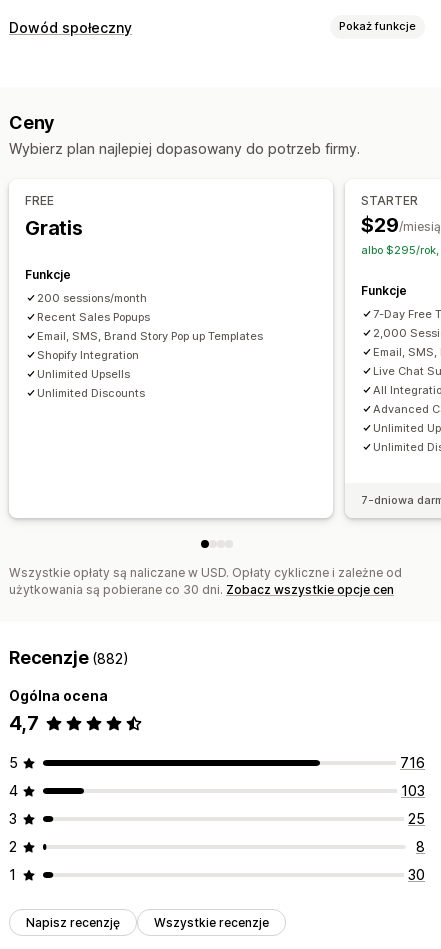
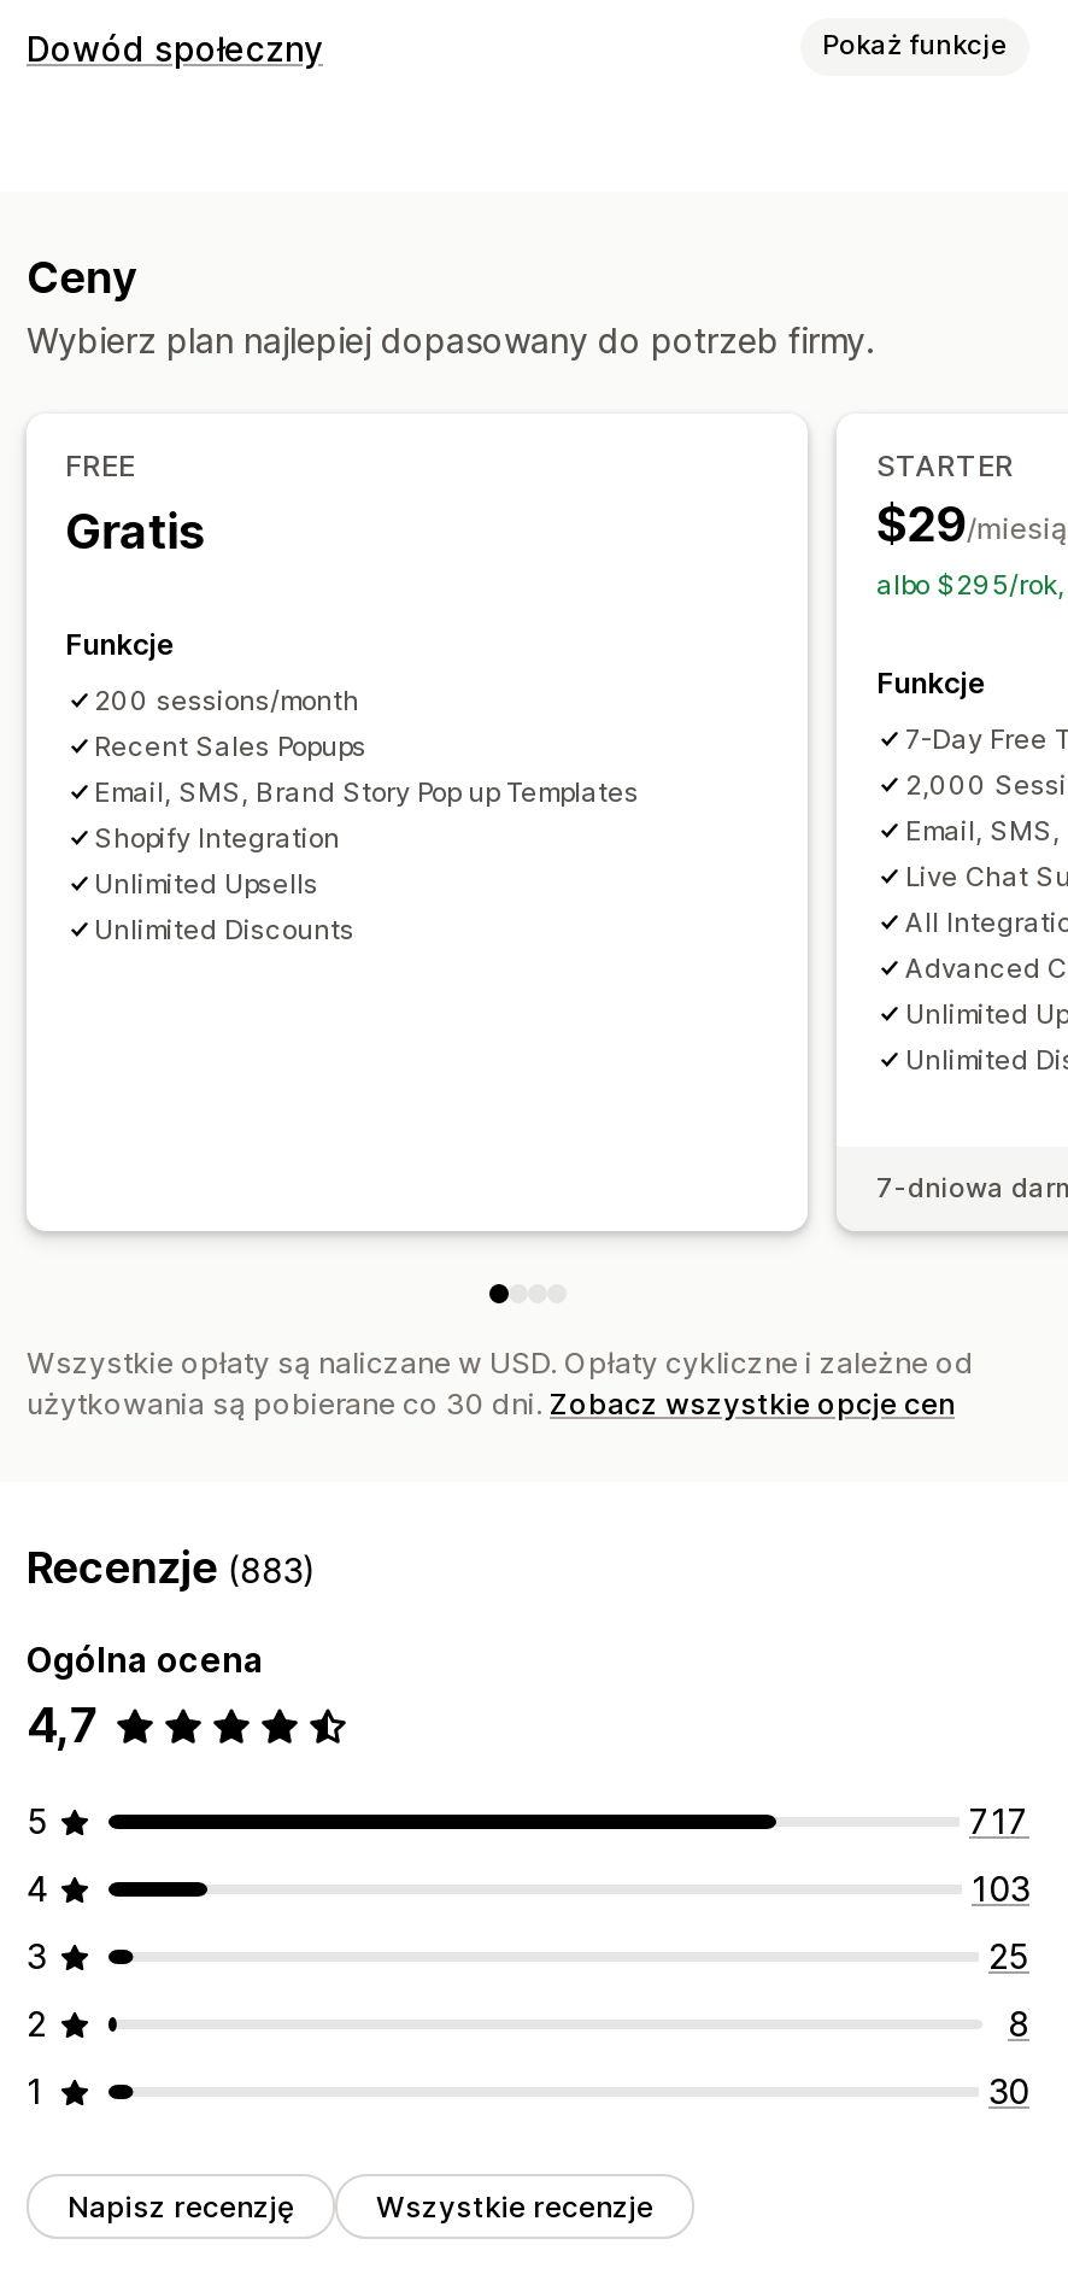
- Recenzje (882)
+ Recenzje (883)

- 716
+ 717
